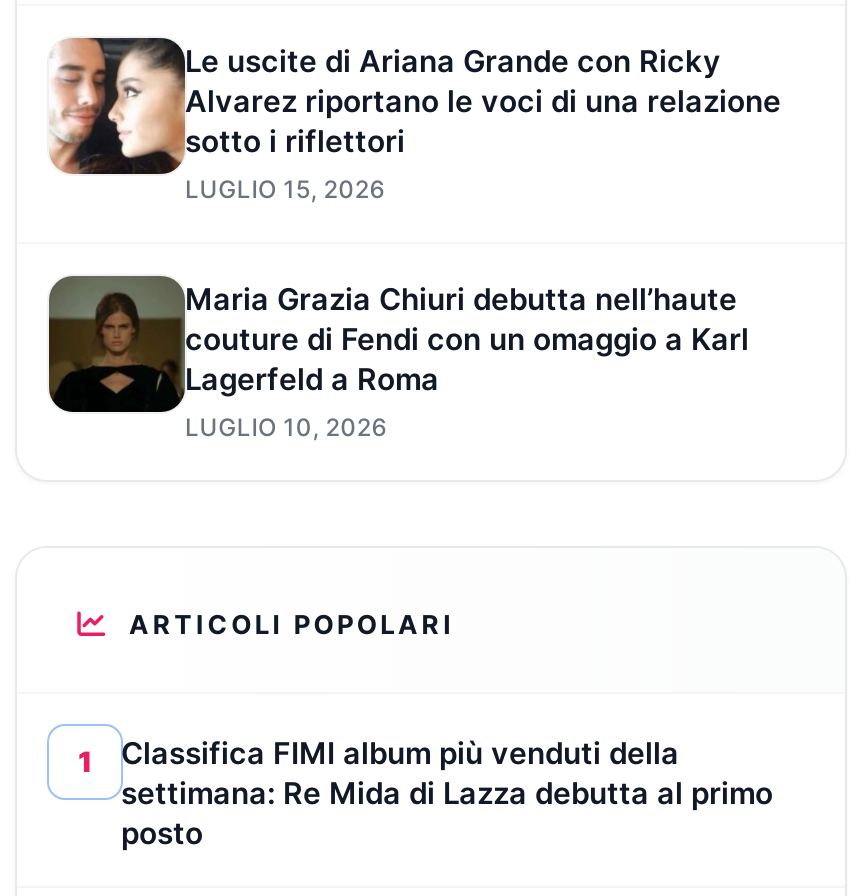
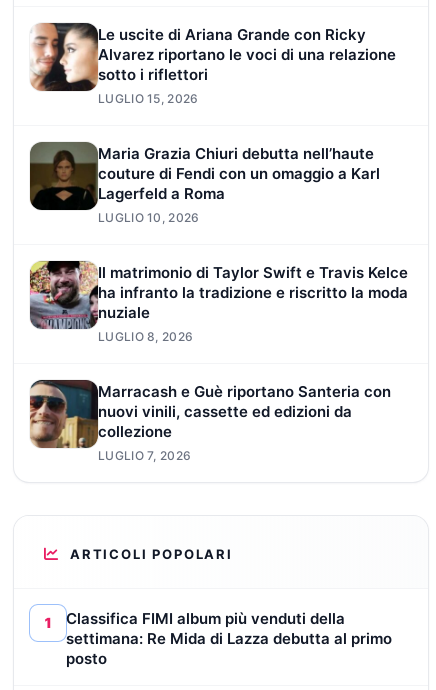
+ [image]
+ Il matrimonio di Taylor Swift e Travis Kelce
+ ha infranto la tradizione e riscritto la moda
+ nuziale
+ LUGLIO 8, 2026
+ Marracash e Guè riportano Santeria con
+ nuovi vinili, cassette ed edizioni da
+ collezione
+ LUGLIO 7, 2026

+ [image]
